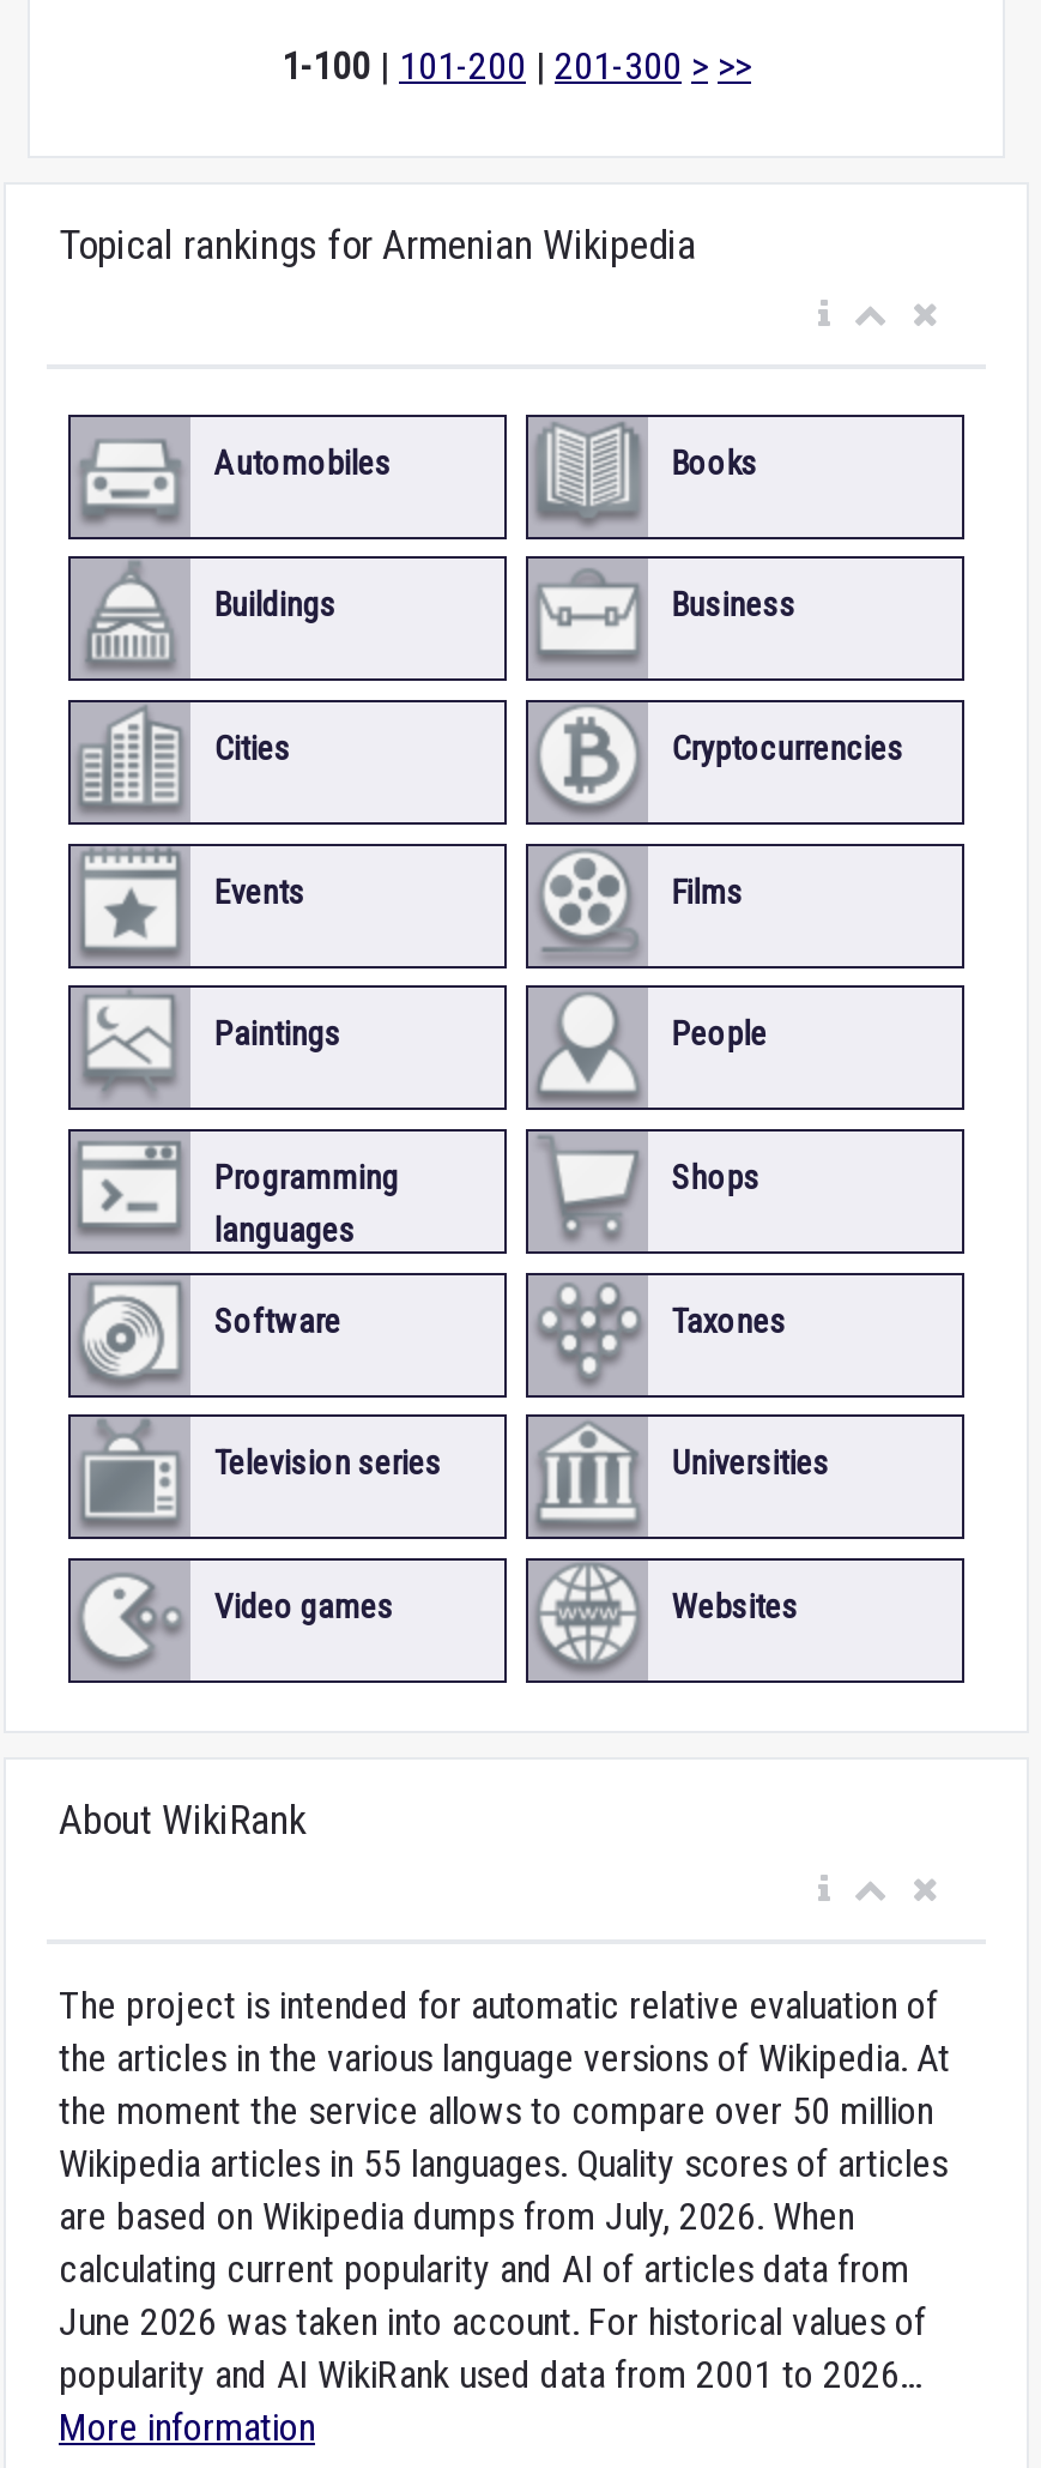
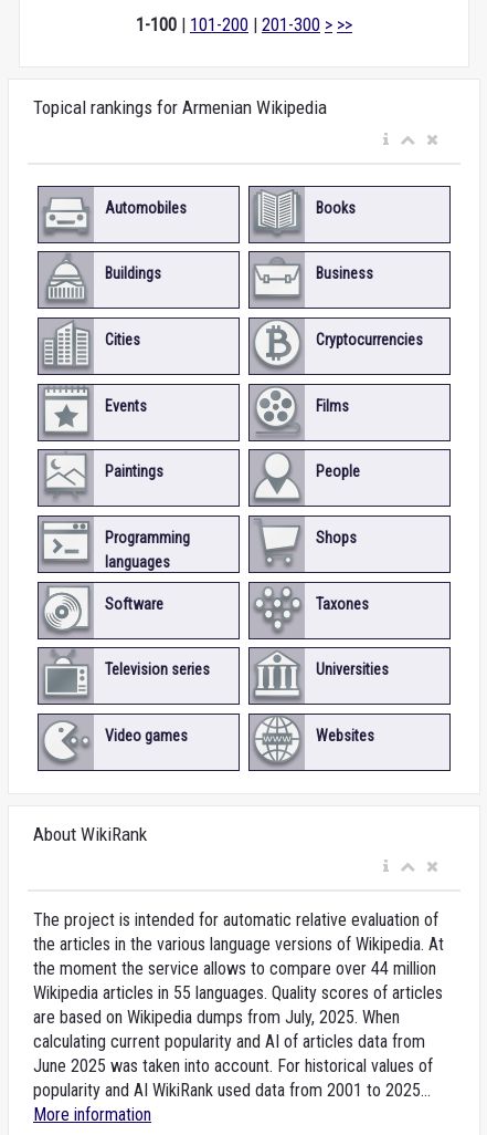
- the moment the service allows to compare over 50 million
+ the moment the service allows to compare over 44 million

- are based on Wikipedia dumps from July, 2026. When
+ are based on Wikipedia dumps from July, 2025. When

- June 2026 was taken into account. For historical values of
+ June 2025 was taken into account. For historical values of

- popularity and AI WikiRank used data from 2001 to 2026...
+ popularity and AI WikiRank used data from 2001 to 2025...
